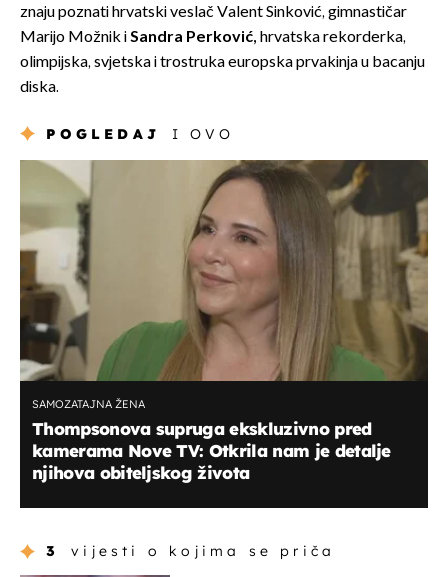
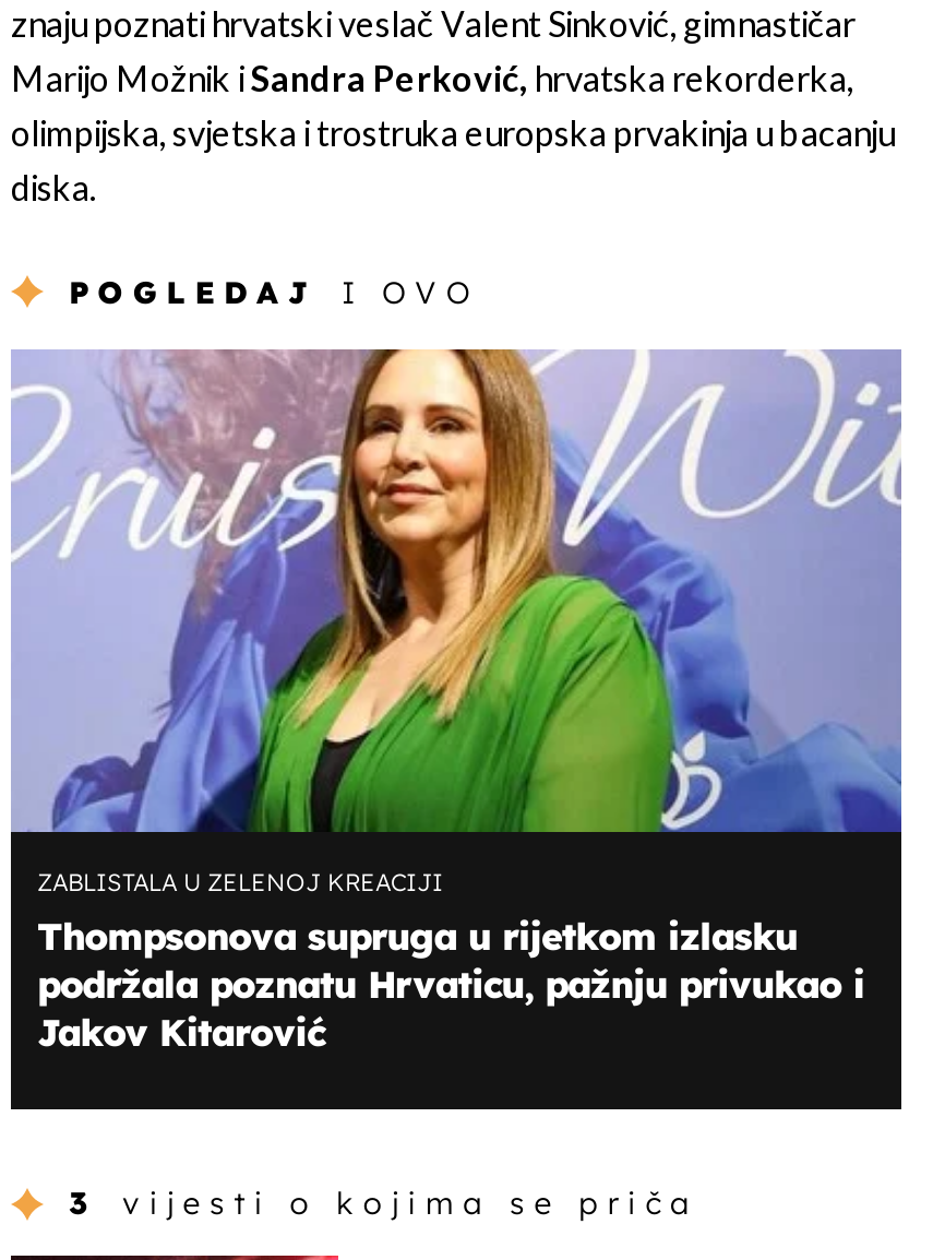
- [image]
- SAMOZATAJNA ŽENA
- Thompsonova supruga ekskluzivno pred
- kamerama Nove TV: Otkrila nam je detalje
- njihova obiteljskog života
+ [image]
+ ZABLISTALA U ZELENOJ KREACIJI
+ Thompsonova supruga u rijetkom izlasku
+ podržala poznatu Hrvaticu, pažnju privukao i
+ Jakov Kitarović
